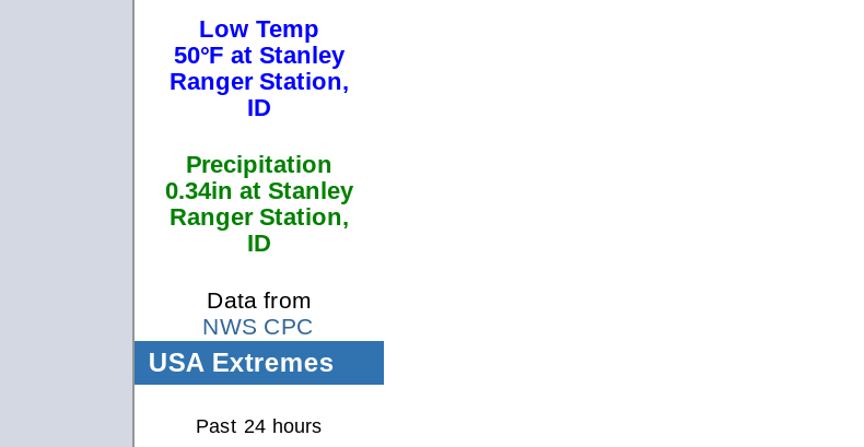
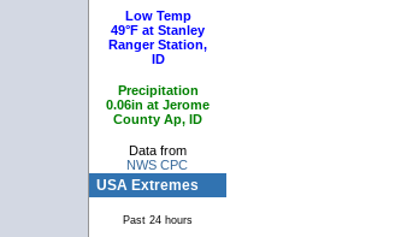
- 50°F at Stanley
+ 49°F at Stanley

- 0.34in at Stanley
- Ranger Station,
- ID
+ 0.06in at Jerome
+ County Ap, ID
